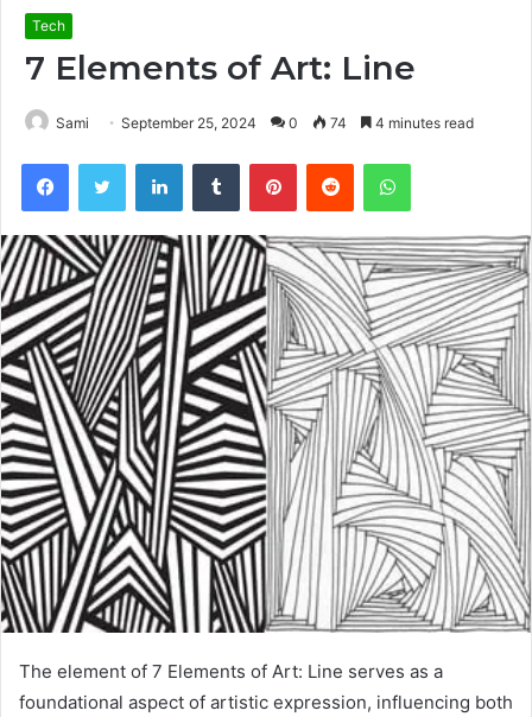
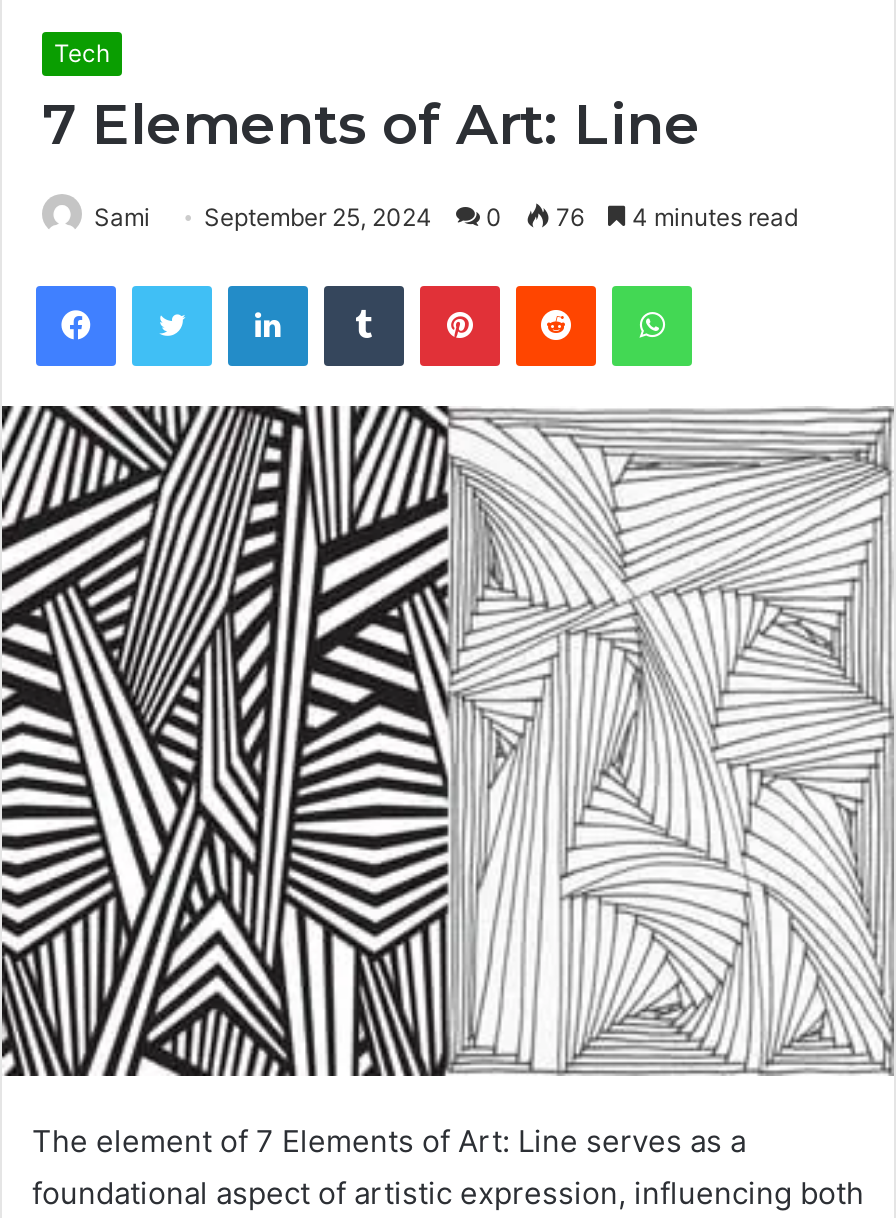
- Sami September 25, 2024 0 74 4 minutes read
+ Sami September 25, 2024 0 76 4 minutes read
